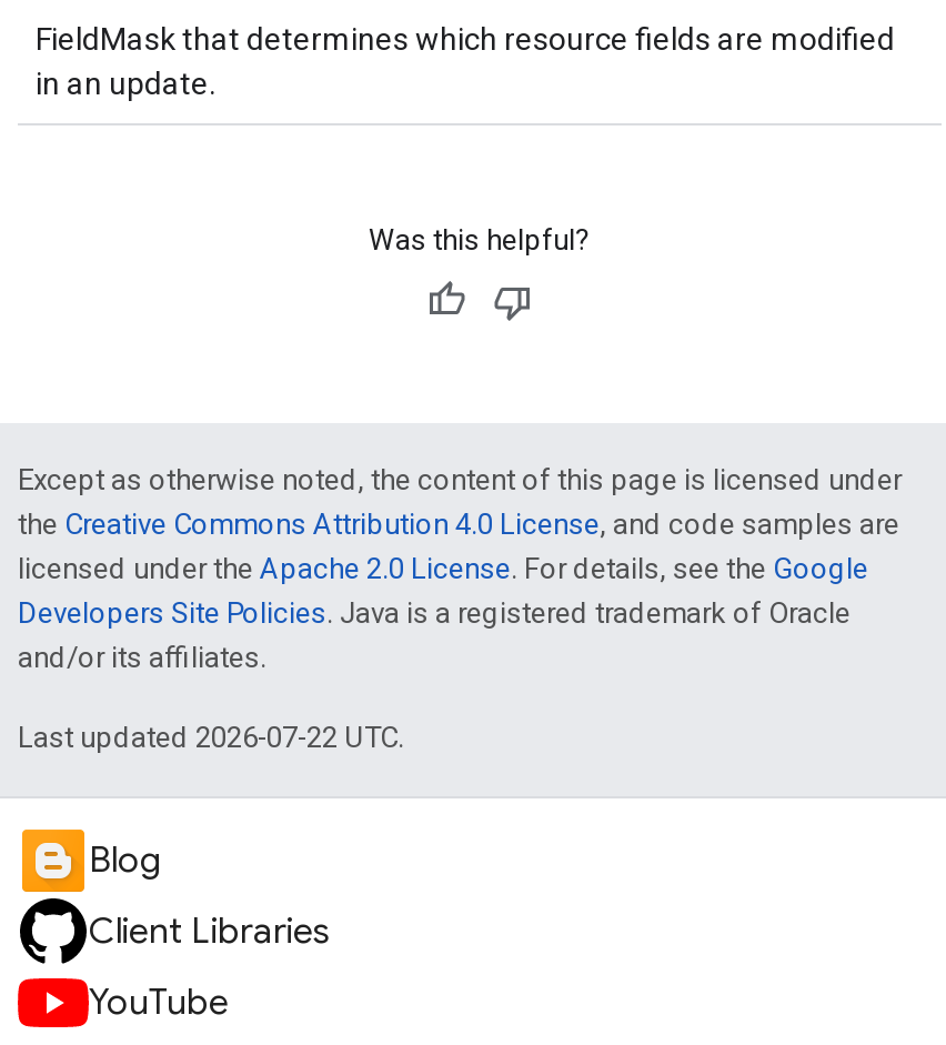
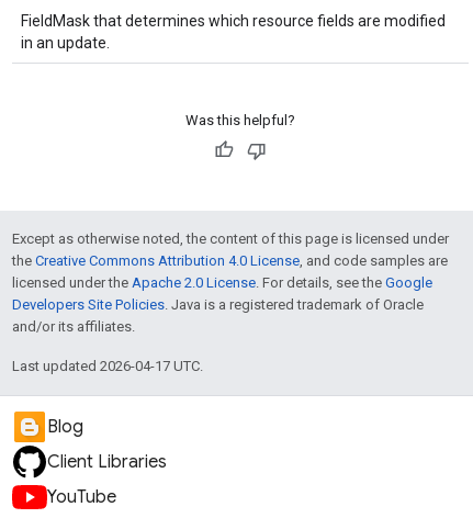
- Last updated 2026-07-22 UTC.
+ Last updated 2026-04-17 UTC.
